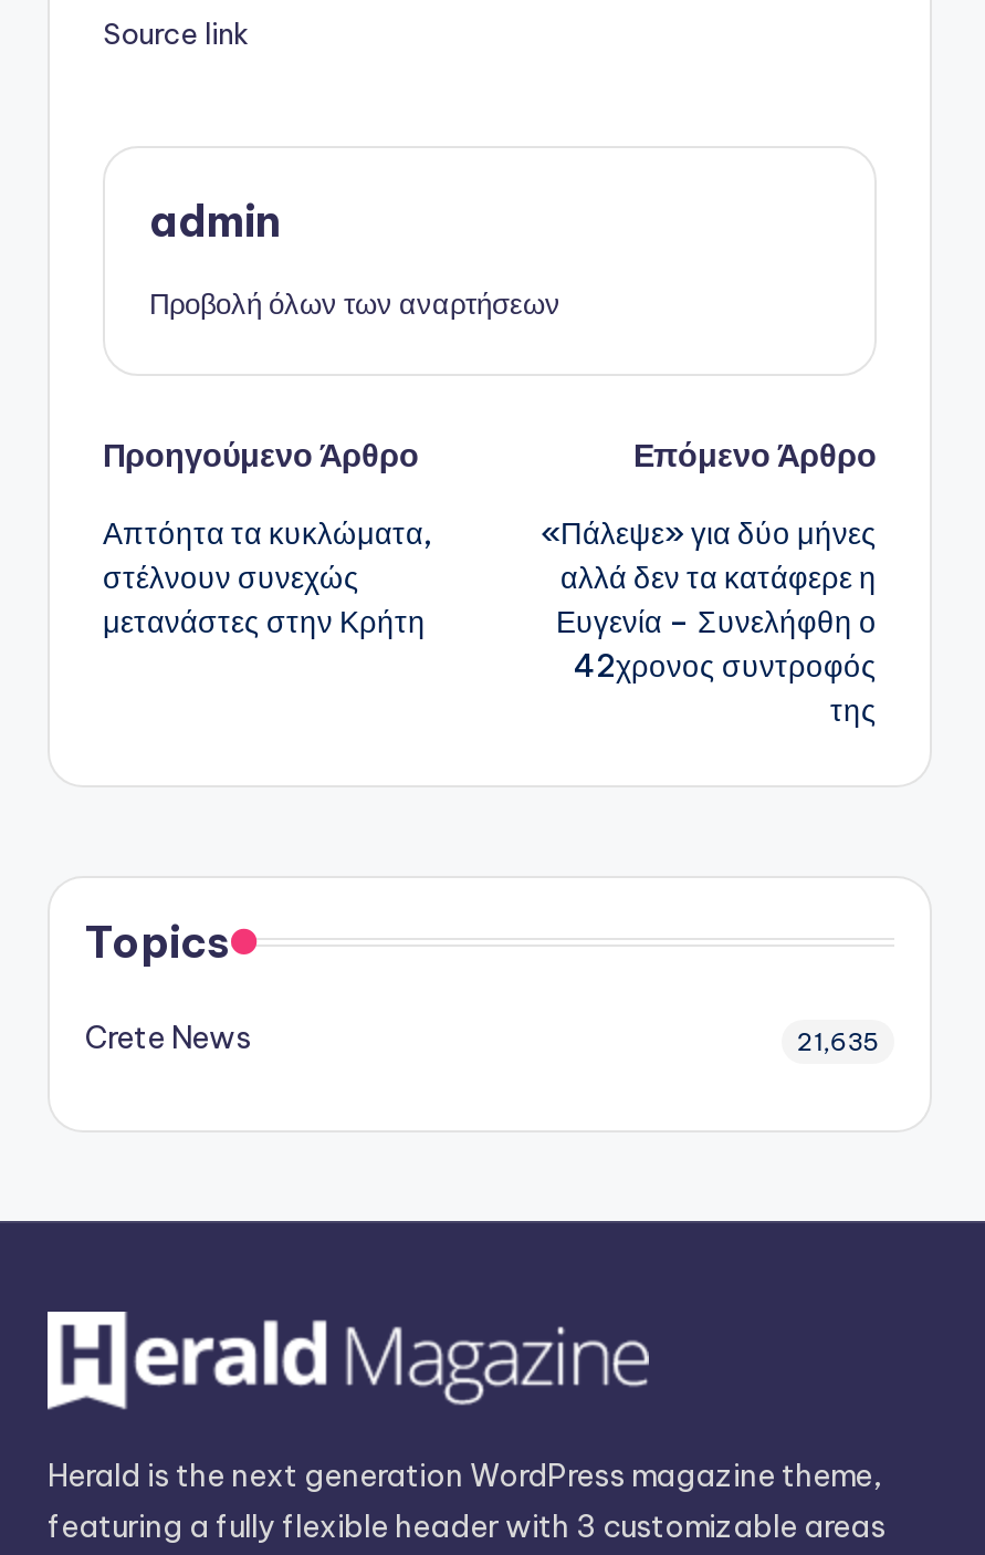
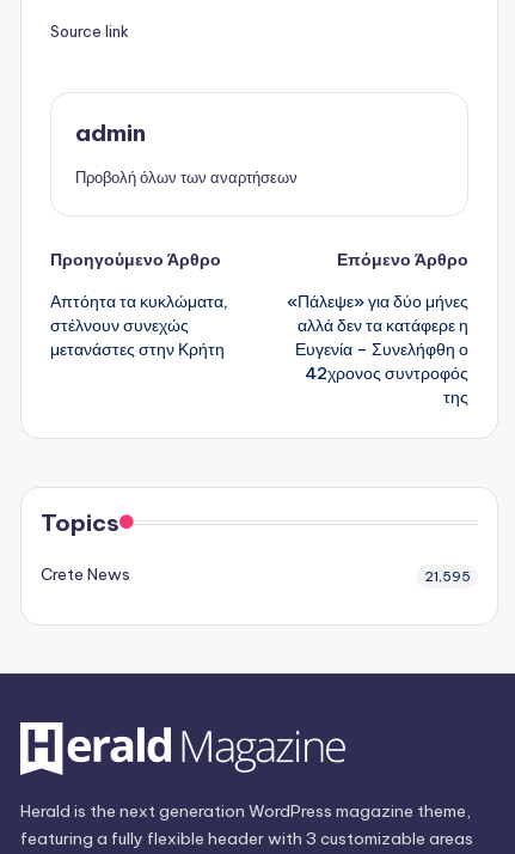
- 21,635
+ 21,595
